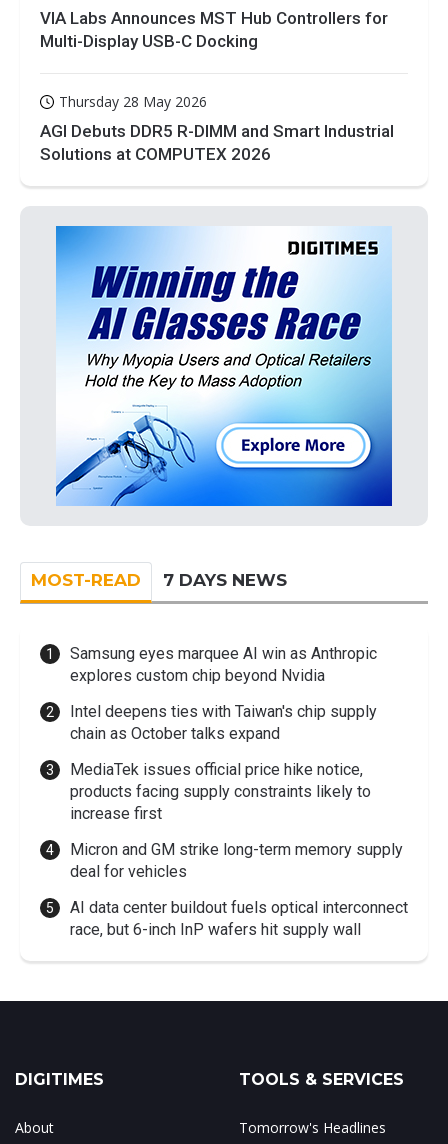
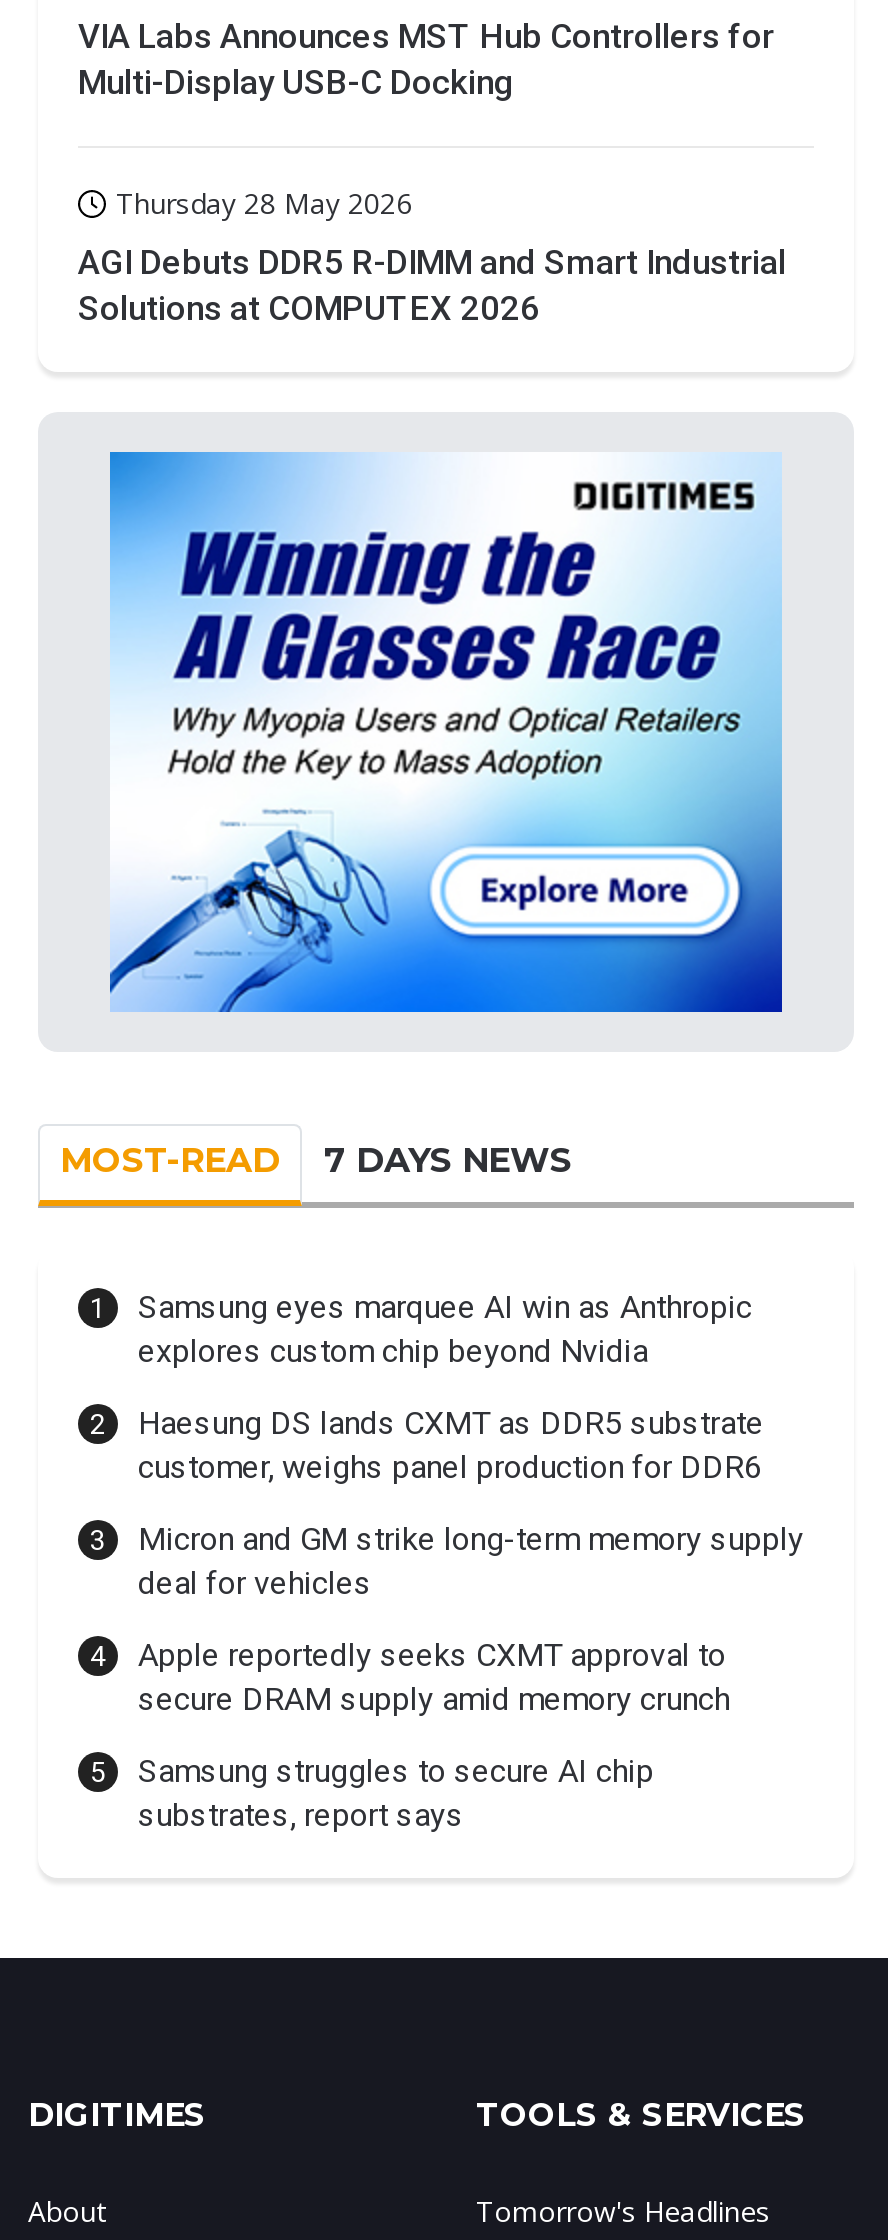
- Intel deepens ties with Taiwan's chip supply
- chain as October talks expand
- MediaTek issues official price hike notice,
- products facing supply constraints likely to
- increase first
+ Haesung DS lands CXMT as DDR5 substrate
+ customer, weighs panel production for DDR6

moved up: Micron and GM strike long-term memory supply | deal for vehicles

- AI data center buildout fuels optical interconnect
- race, but 6-inch InP wafers hit supply wall
+ Apple reportedly seeks CXMT approval to
+ secure DRAM supply amid memory crunch
+ Samsung struggles to secure AI chip
+ substrates, report says
